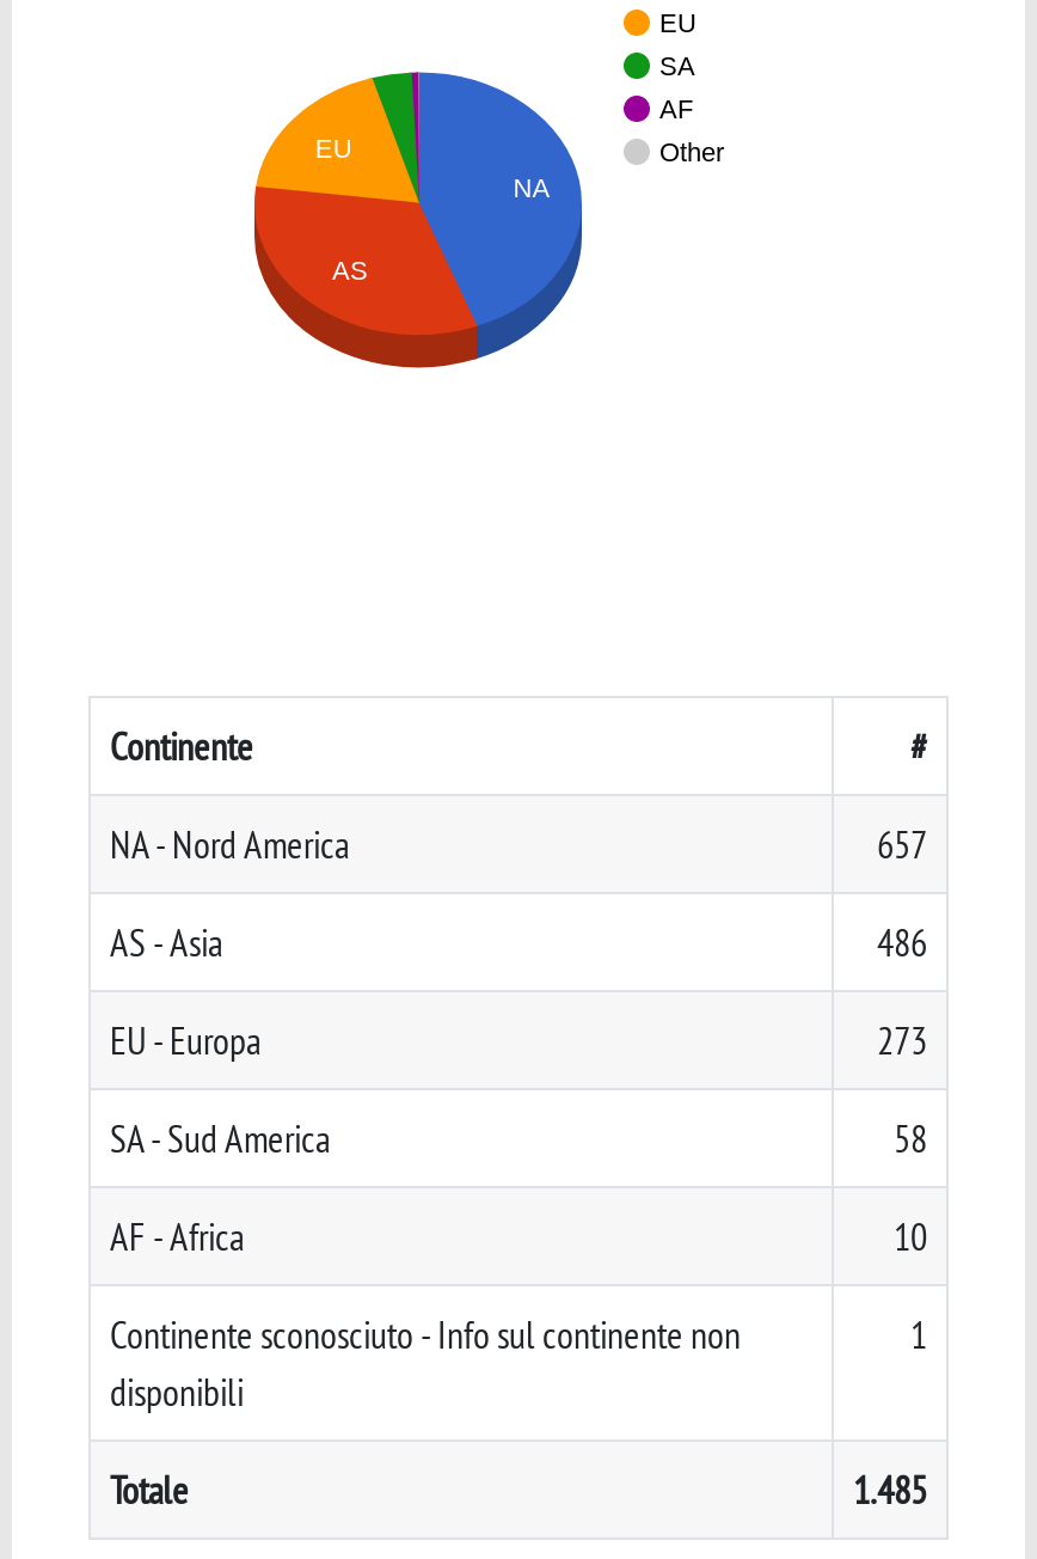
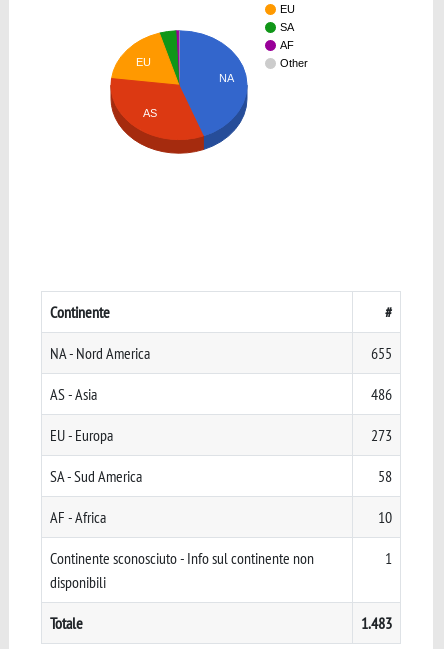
- 657
+ 655

- 1.485
+ 1.483
